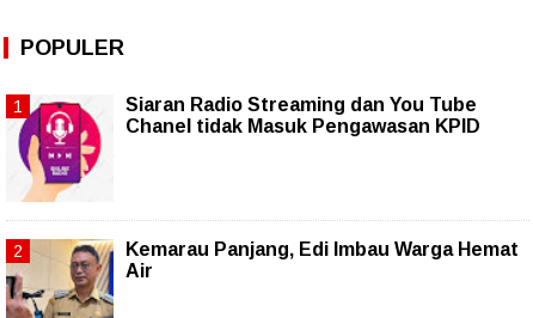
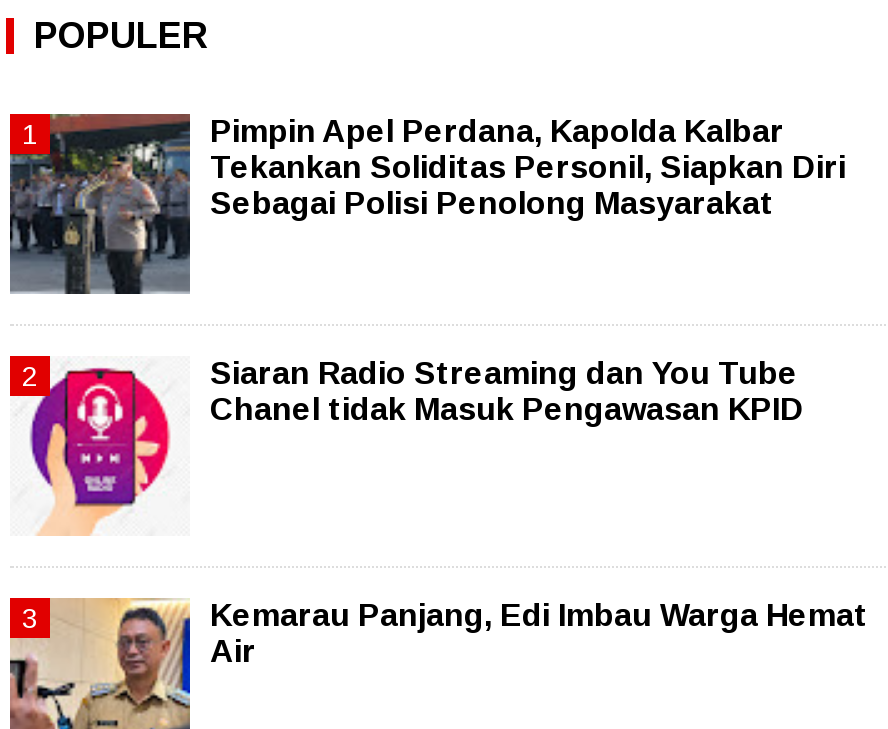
+ [image]
+ Pimpin Apel Perdana, Kapolda Kalbar
+ Tekankan Soliditas Personil, Siapkan Diri
+ Sebagai Polisi Penolong Masyarakat
